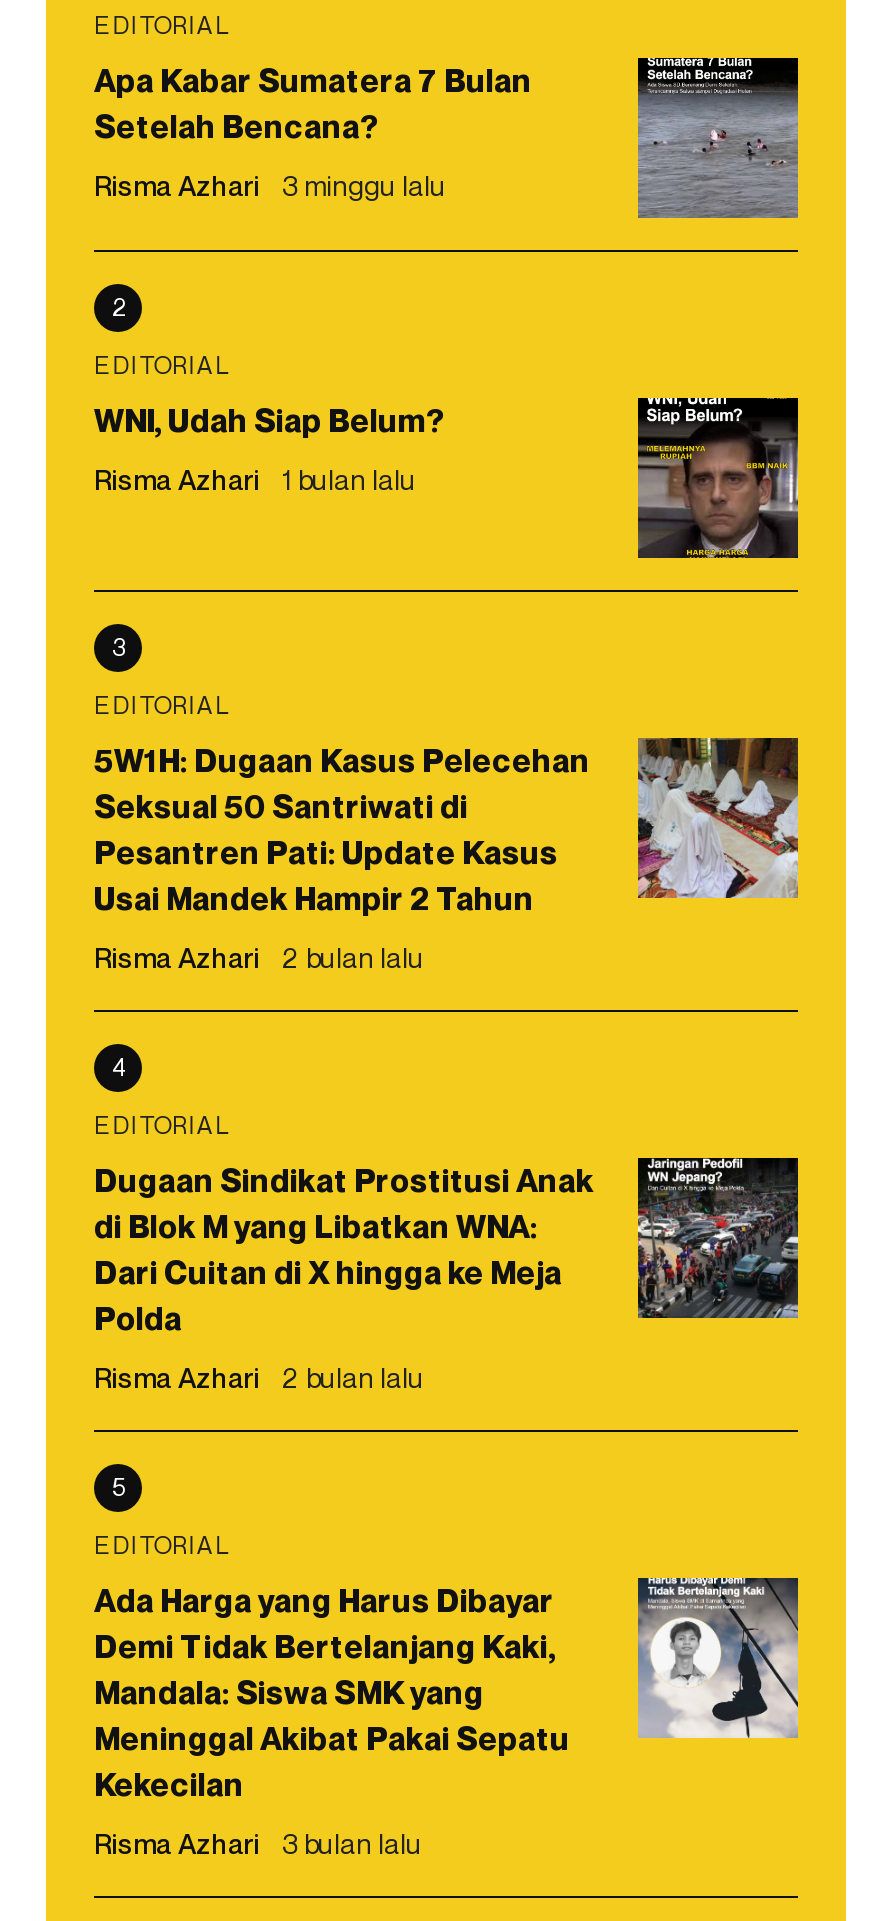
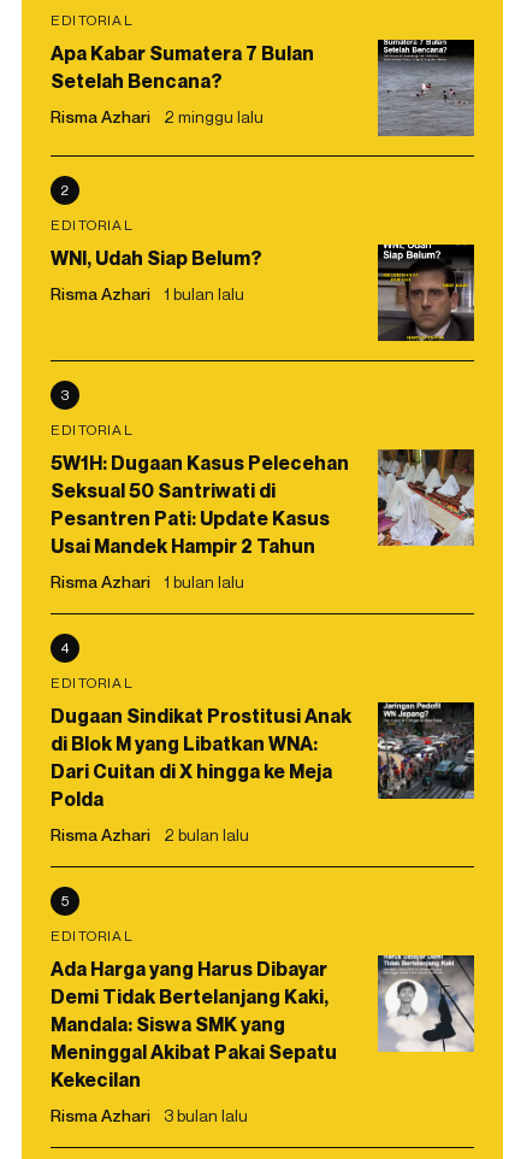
- Risma Azhari 3 minggu lalu
+ Risma Azhari 2 minggu lalu

- Risma Azhari 2 bulan lalu
+ Risma Azhari 1 bulan lalu
